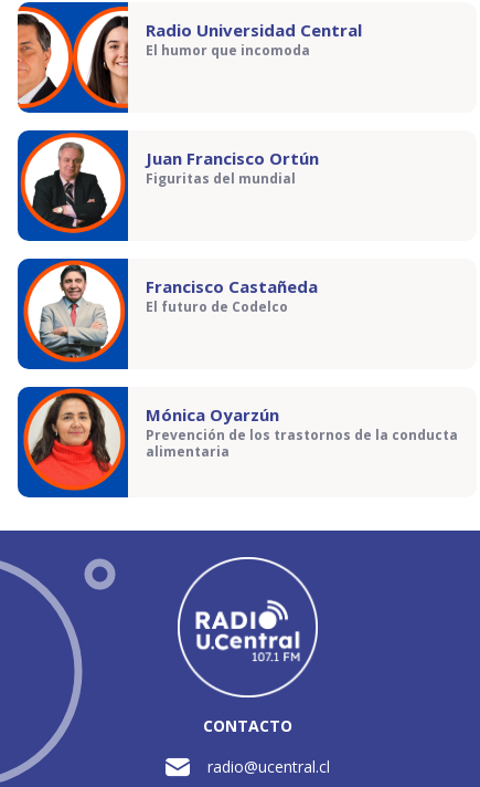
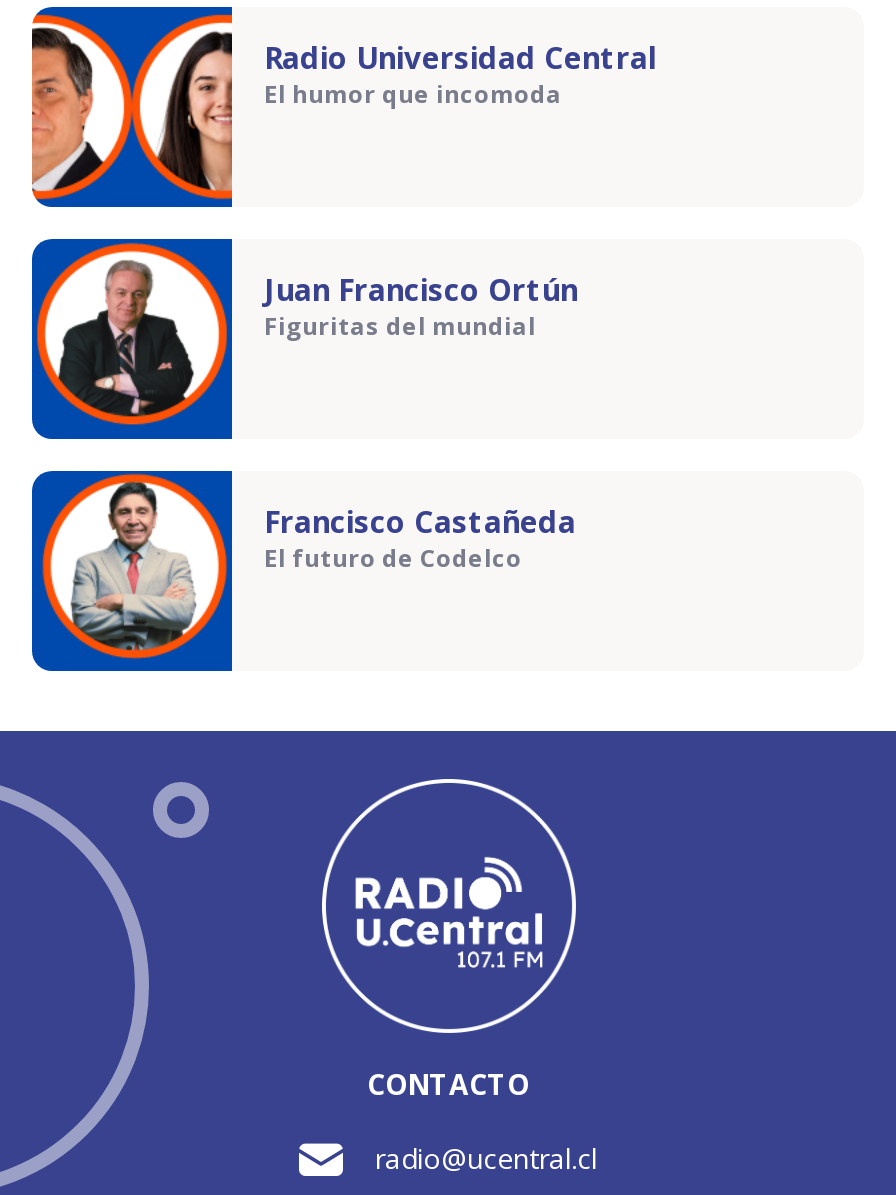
- [image]
- Mónica Oyarzún
- Prevención de los trastornos de la conducta
- alimentaria
